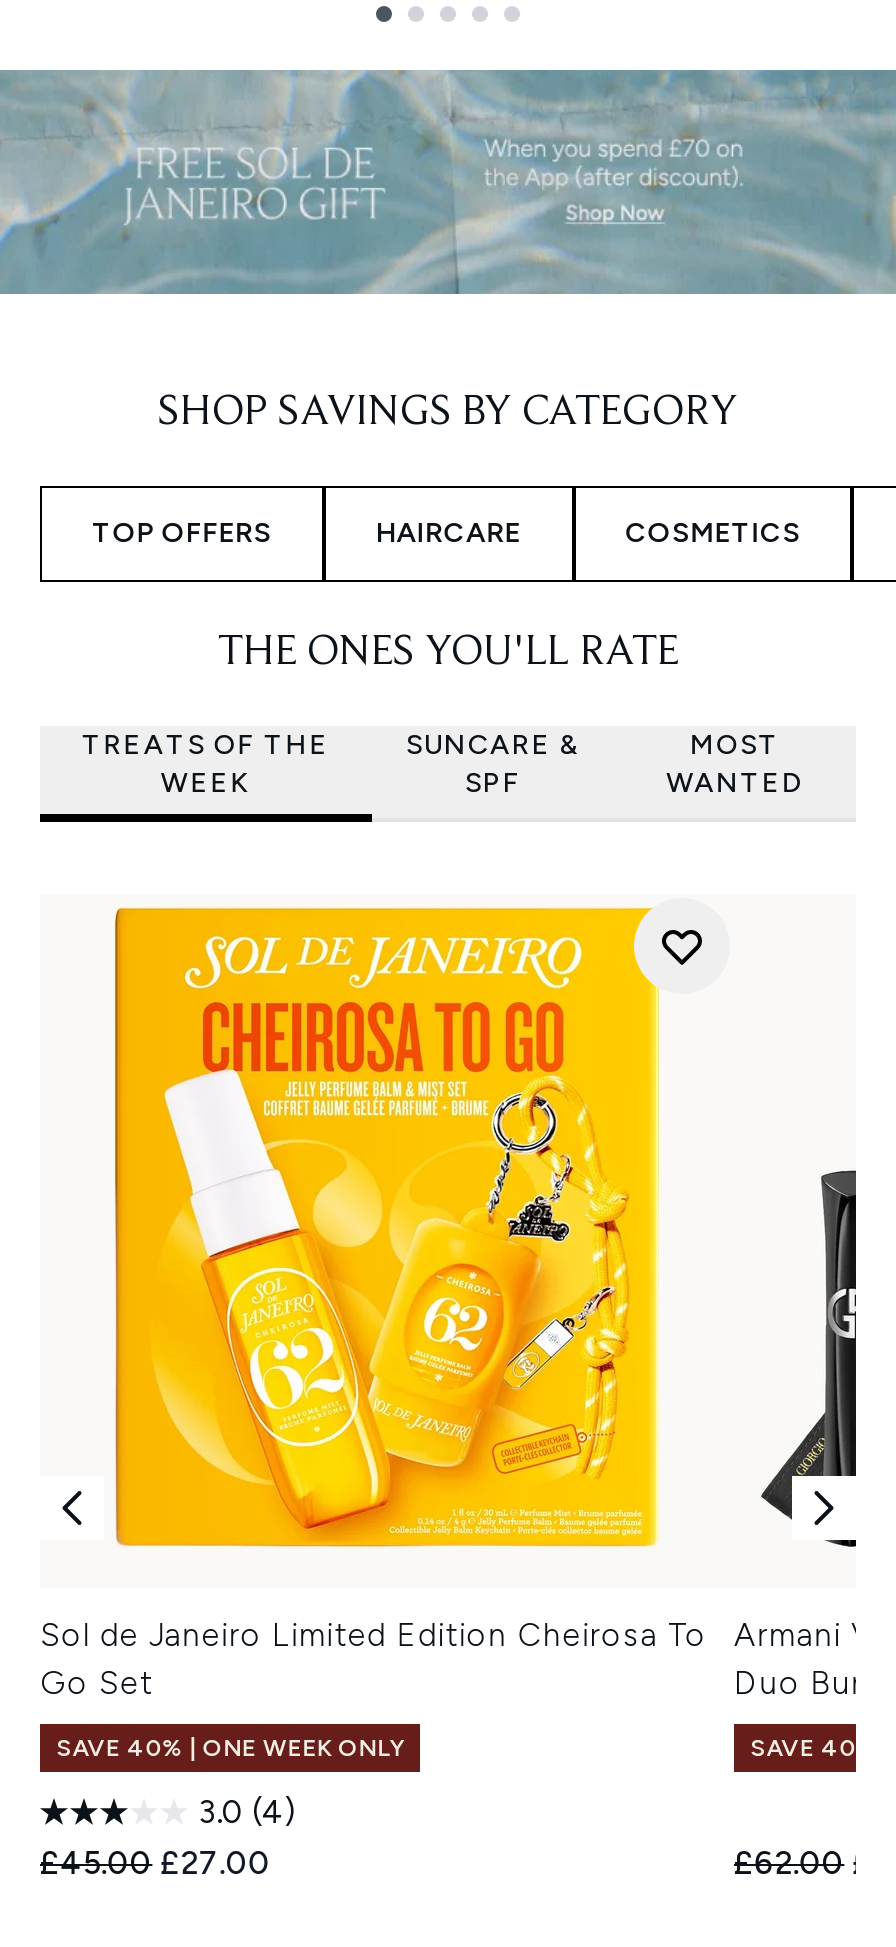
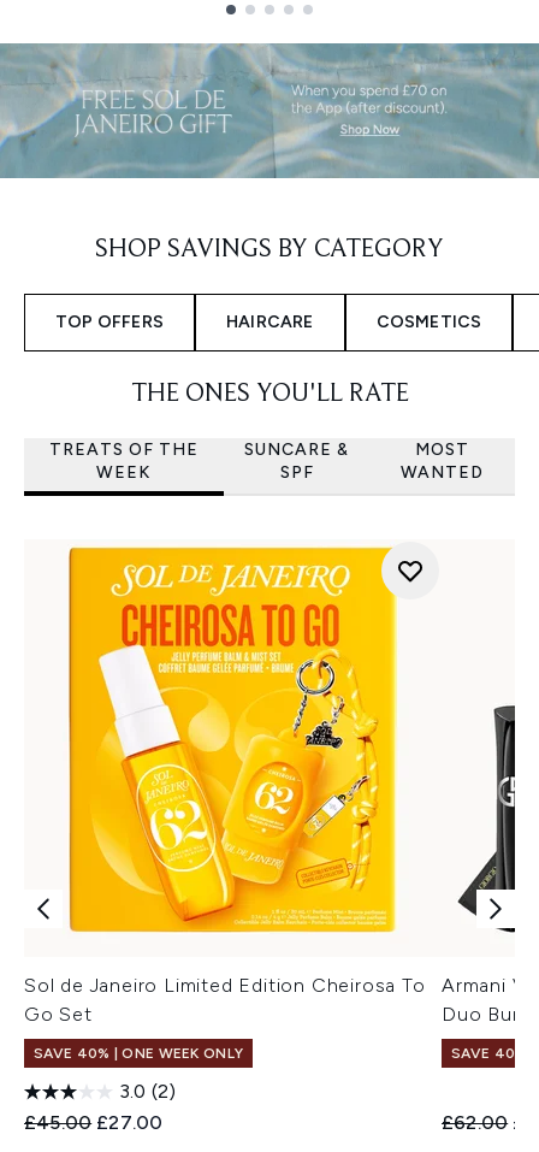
- 3.0 (4)
+ 3.0 (2)
